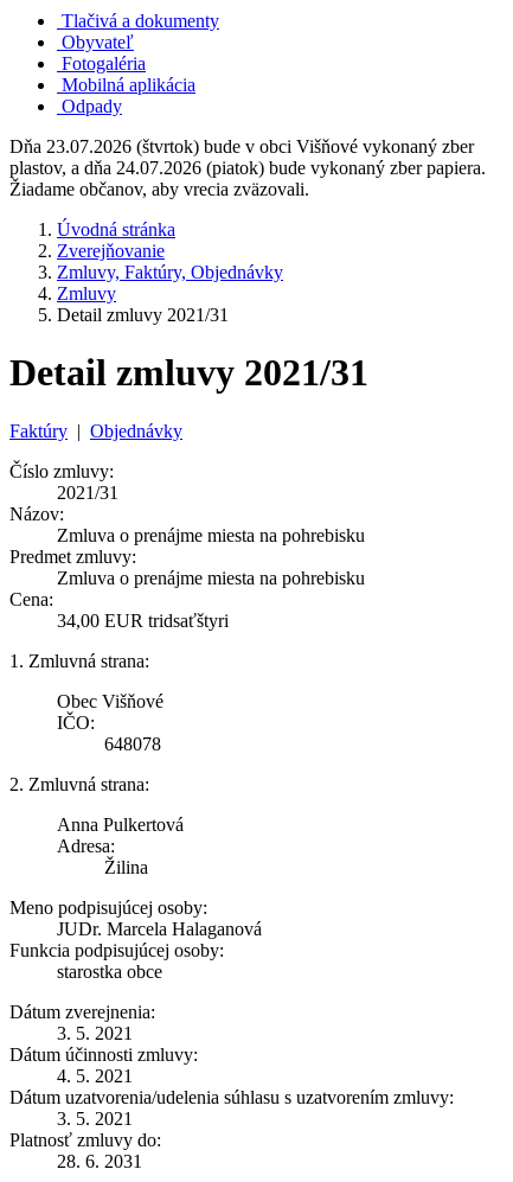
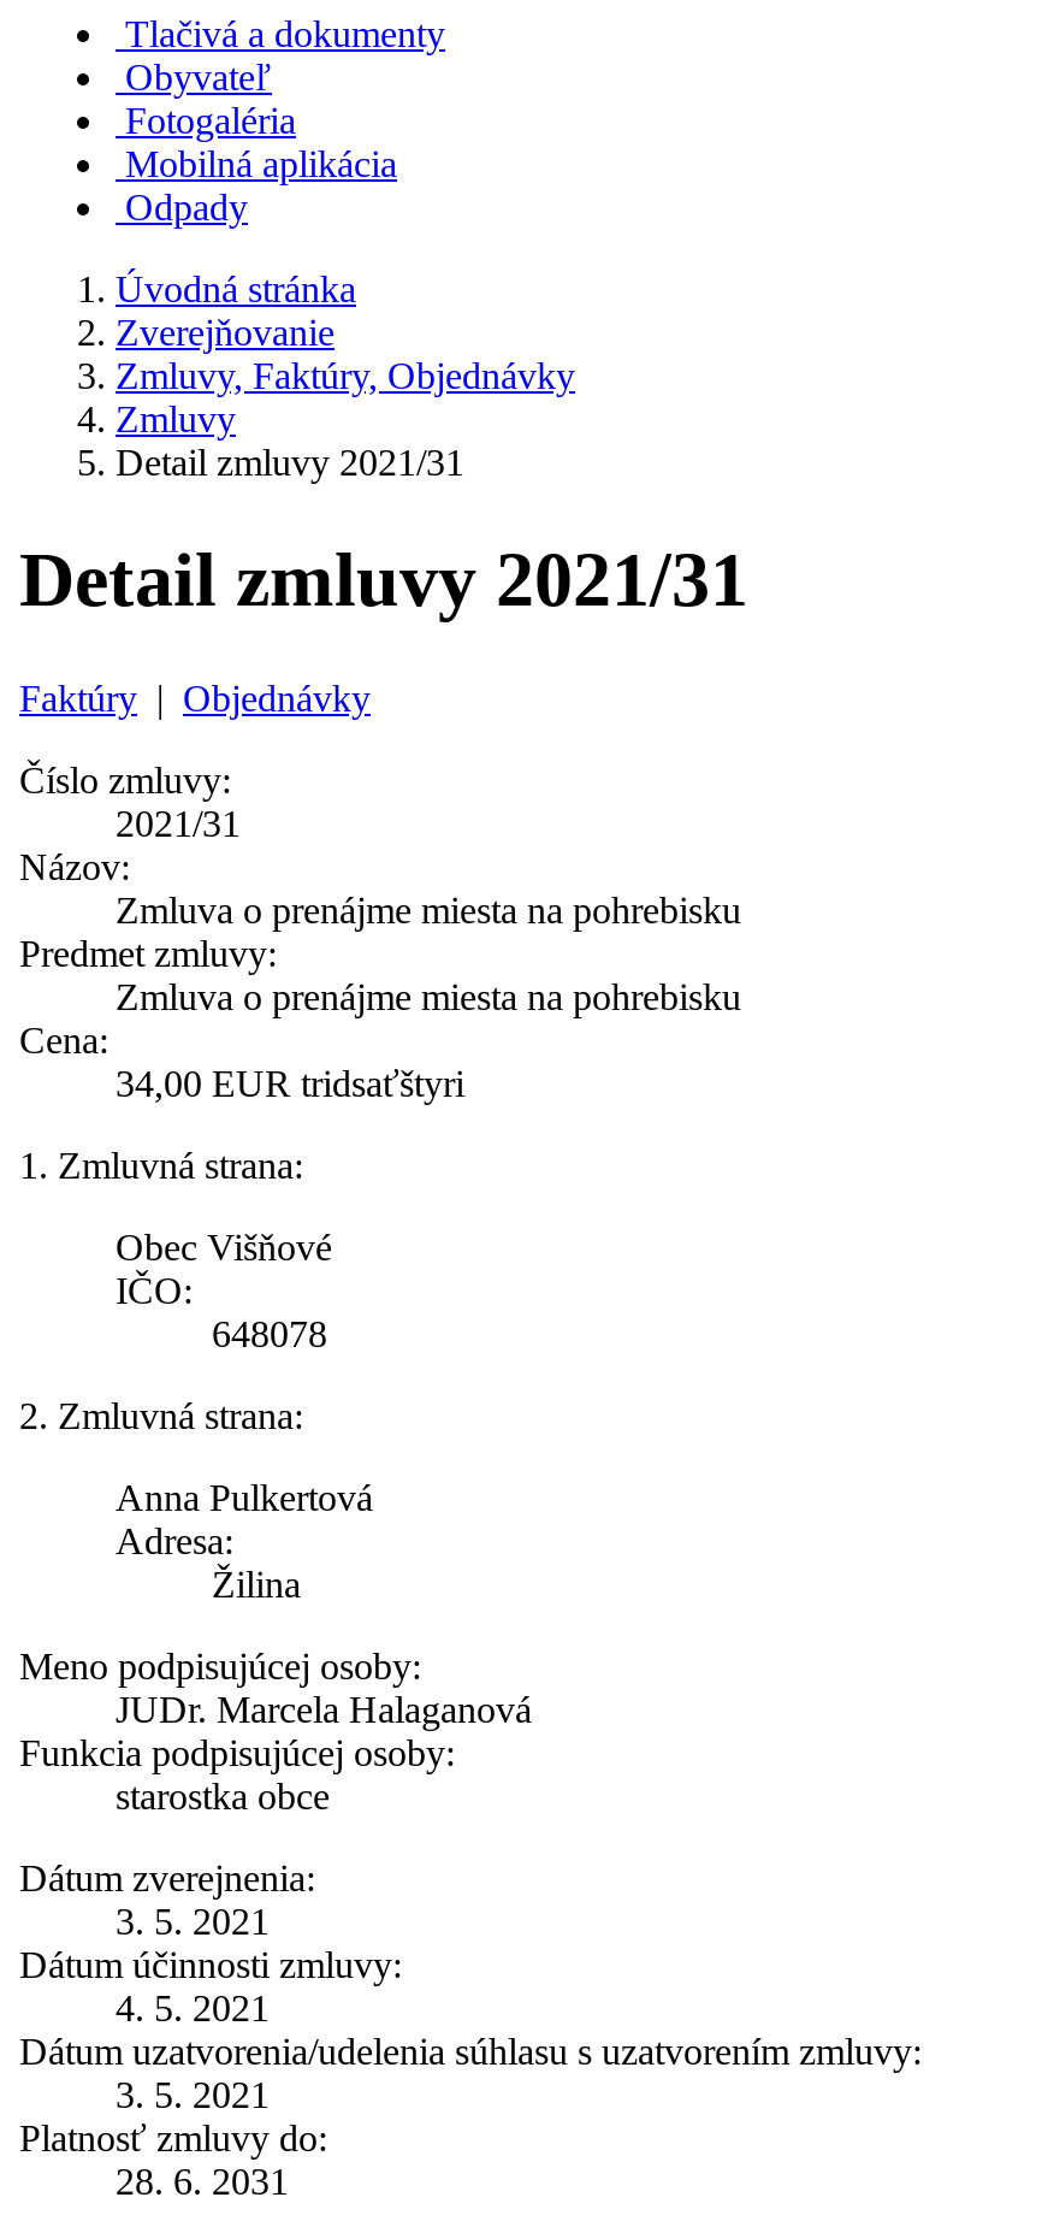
- Dňa 23.07.2026 (štvrtok) bude v obci Višňové vykonaný zber
- plastov, a dňa 24.07.2026 (piatok) bude vykonaný zber papiera.
- Žiadame občanov, aby vrecia zväzovali.
